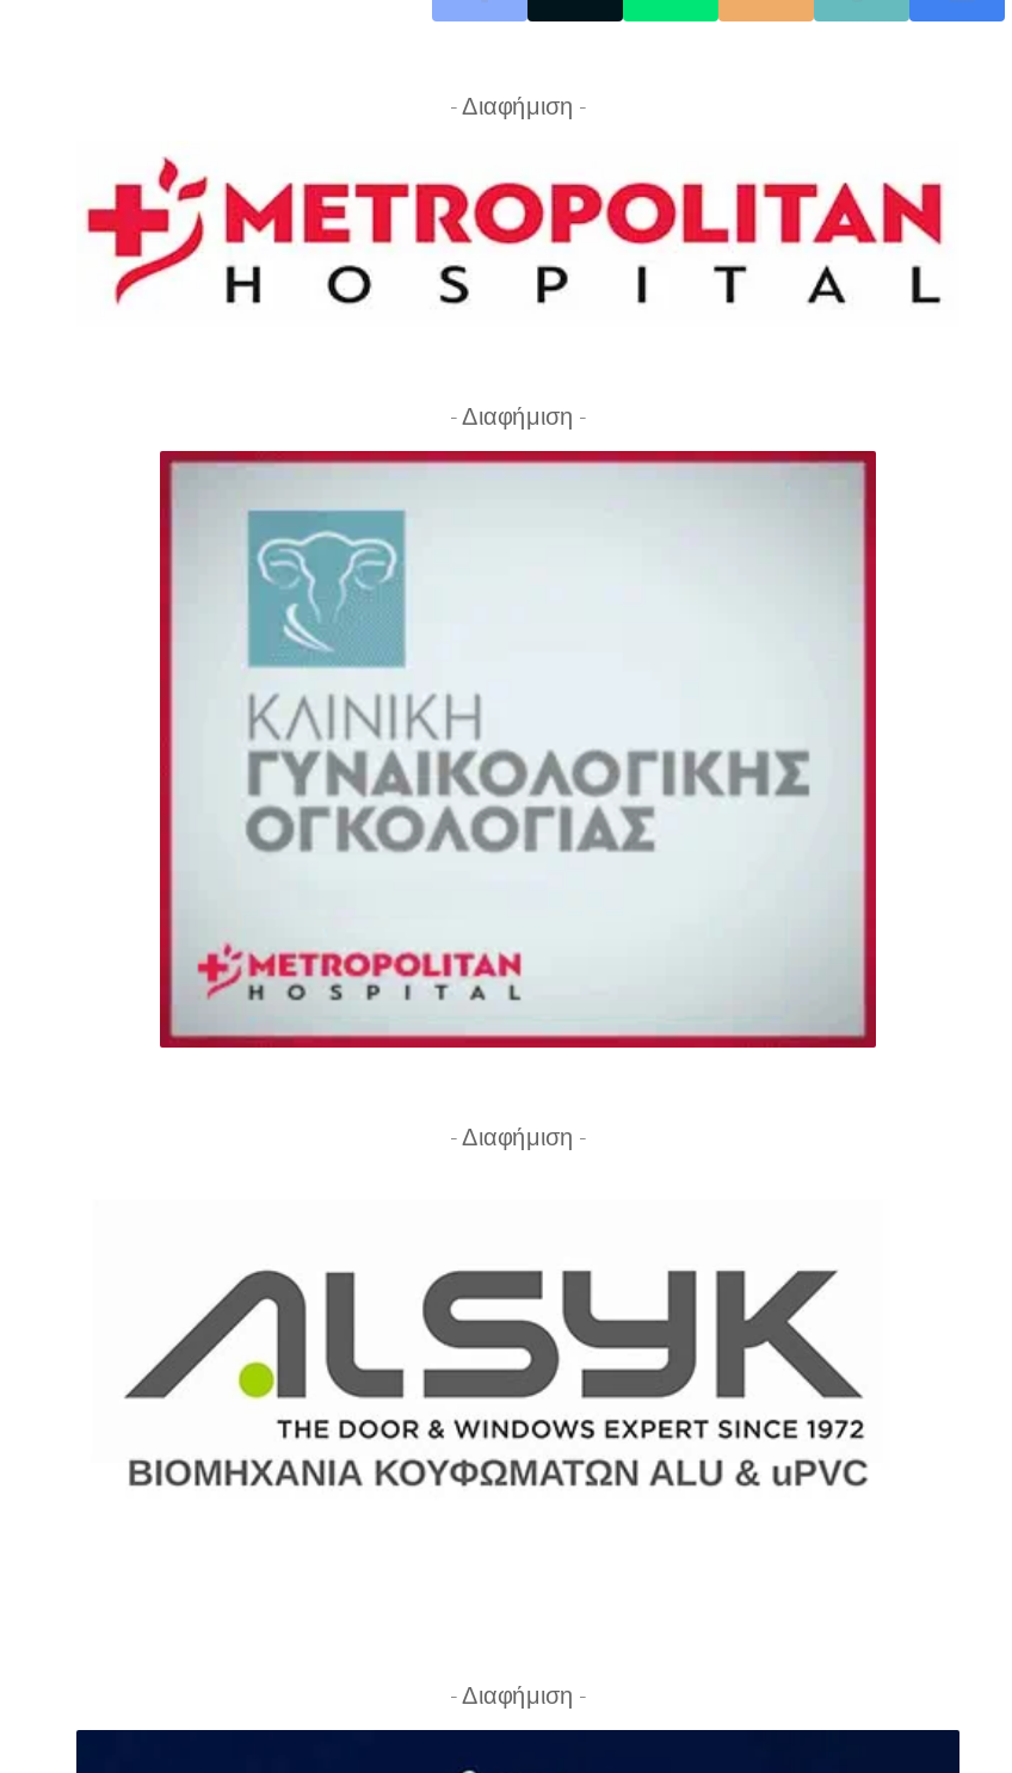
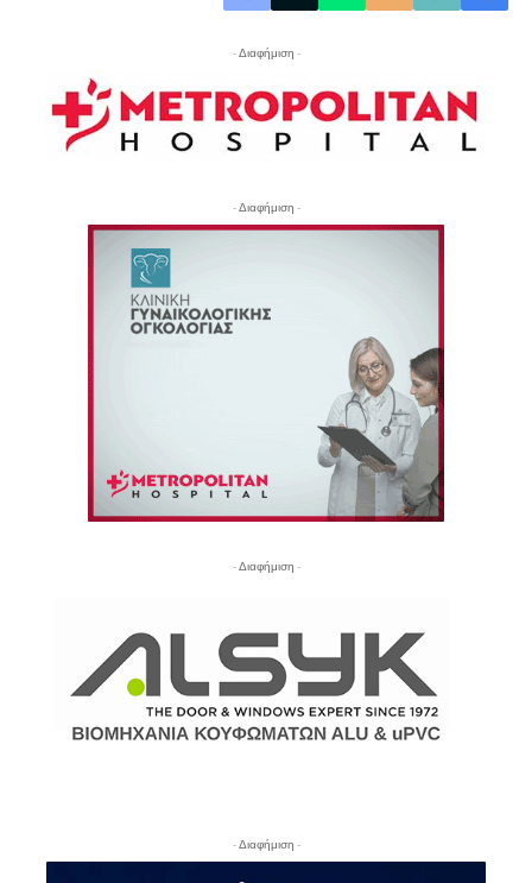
- [image]
+ [image]
